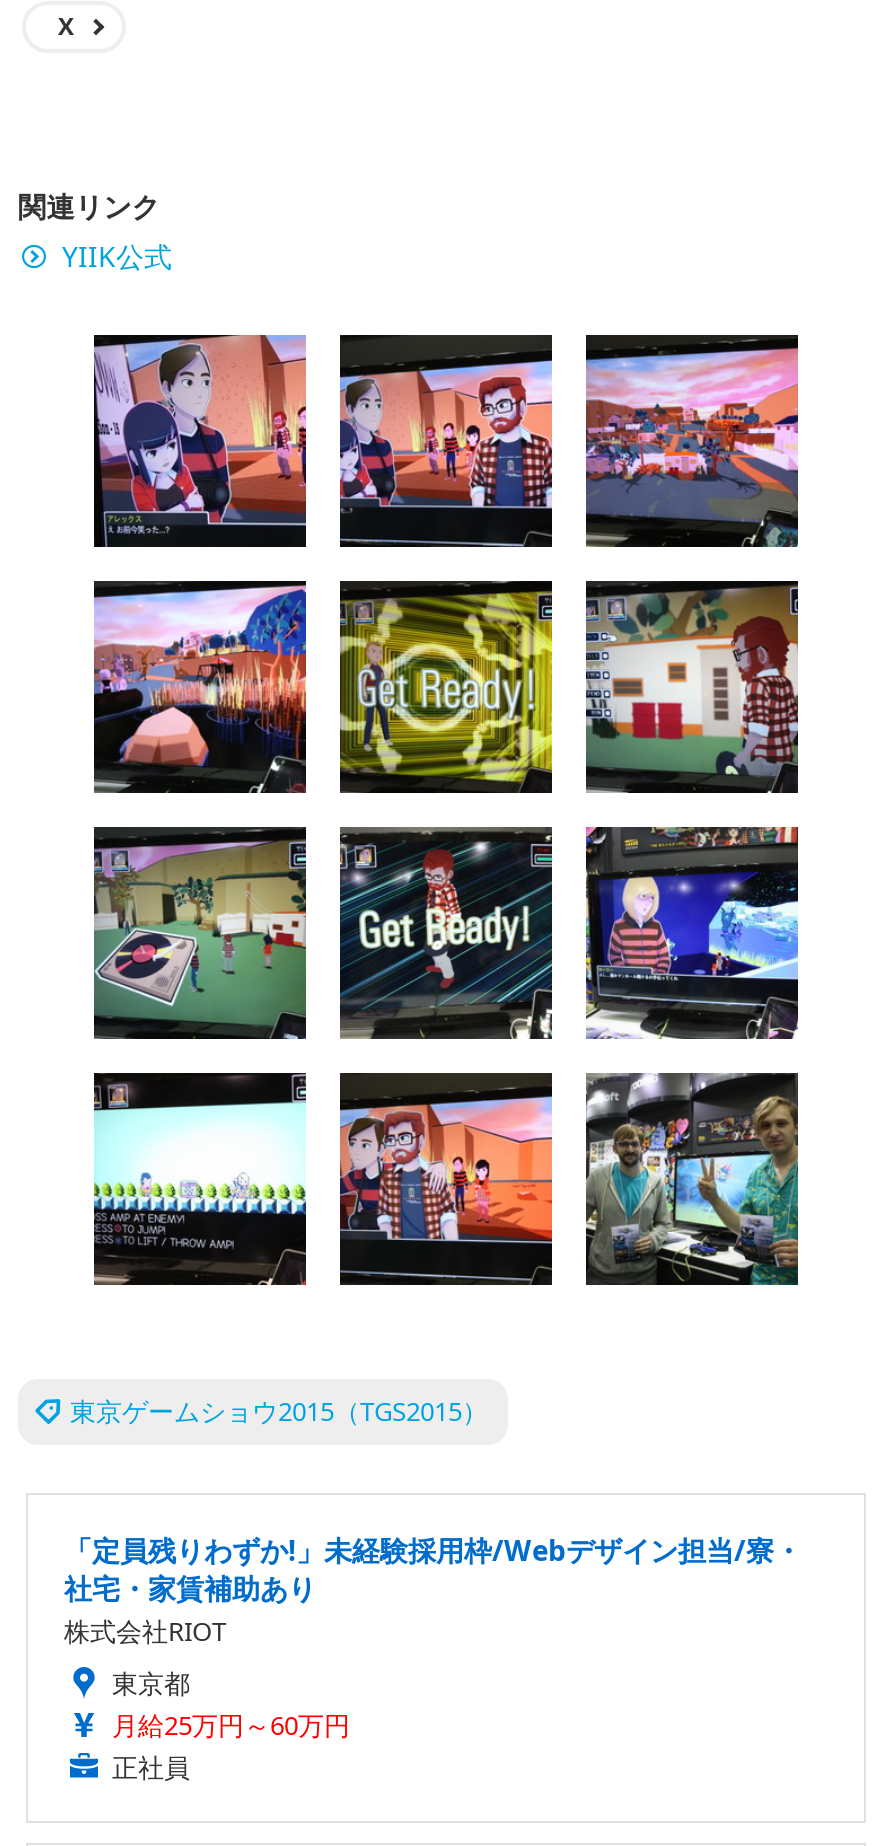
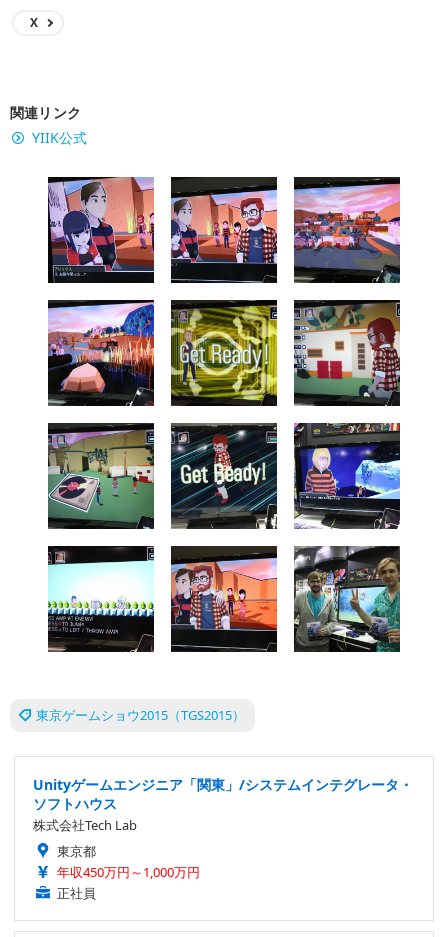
- 「定員残りわずか!」未経験採用枠/Webデザイン担当/寮・
- 社宅・家賃補助あり
- 株式会社RIOT
+ Unityゲームエンジニア「関東」/システムインテグレータ・
+ ソフトハウス
+ 株式会社Tech Lab

- 月給25万円～60万円
+ 年収450万円～1,000万円
